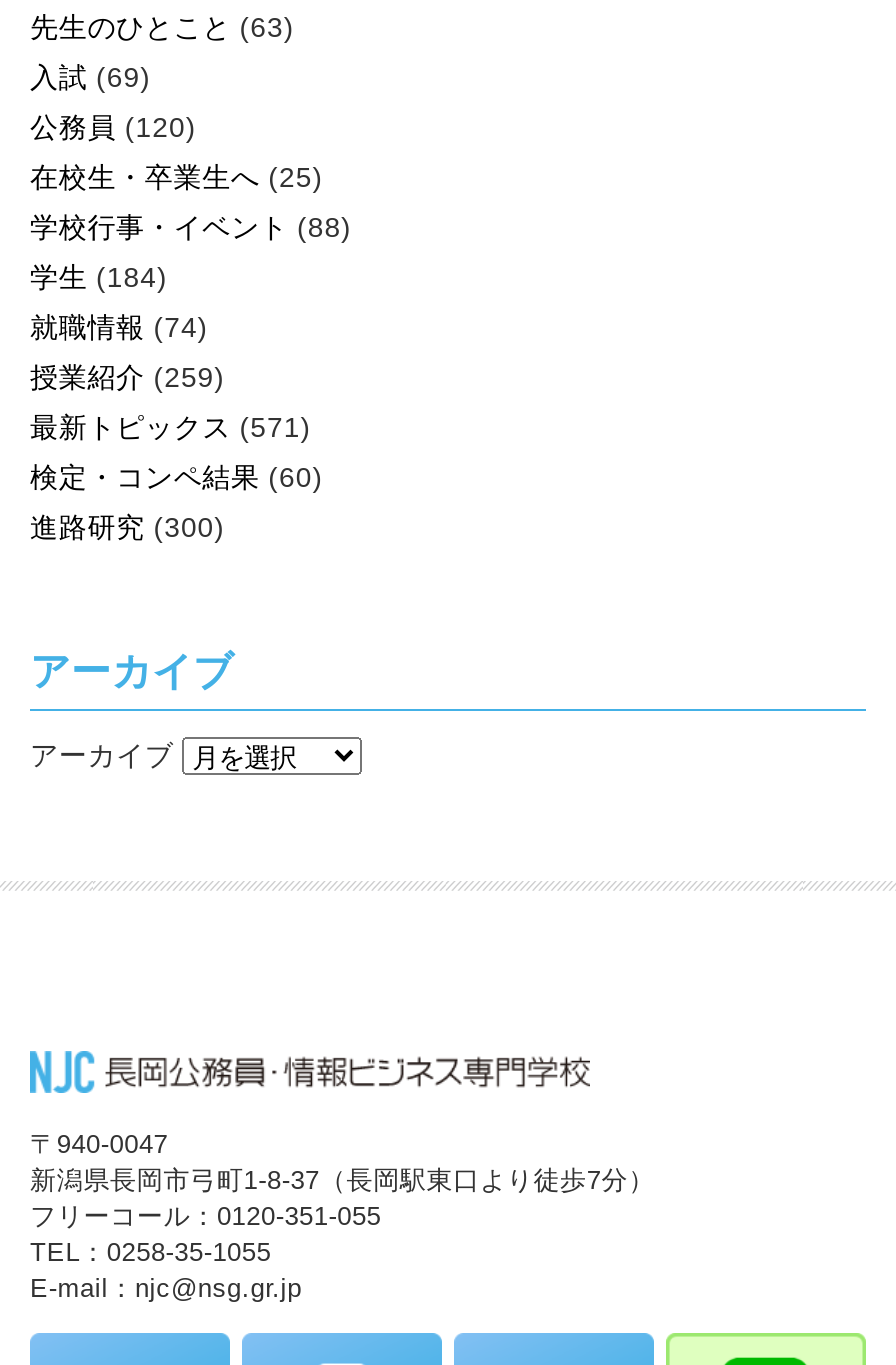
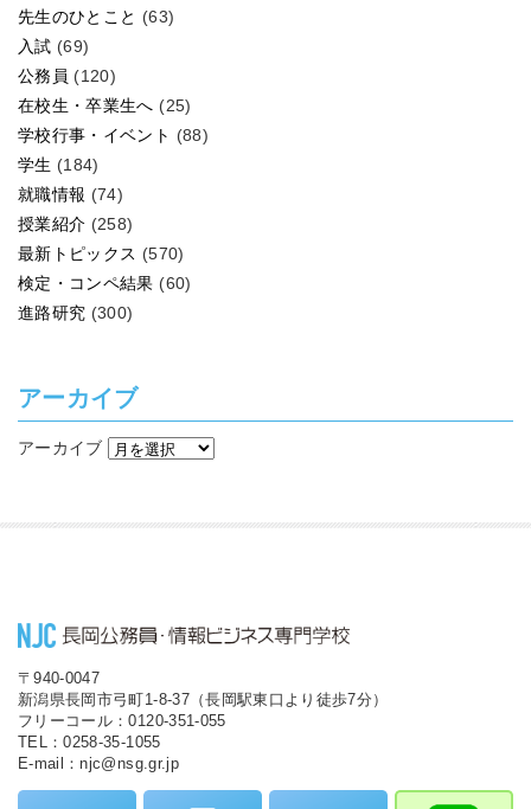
- 授業紹介(259)
+ 授業紹介(258)

- 最新トピックス(571)
+ 最新トピックス(570)
